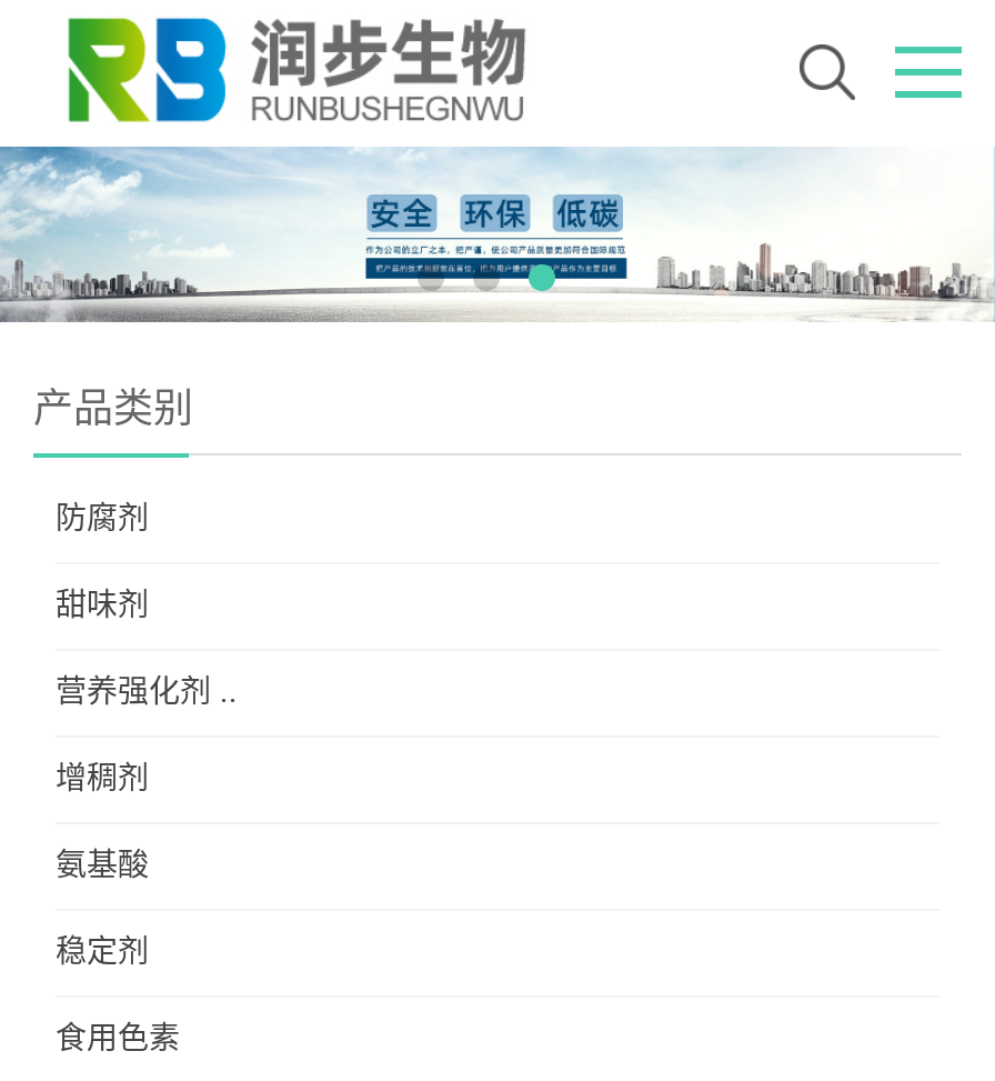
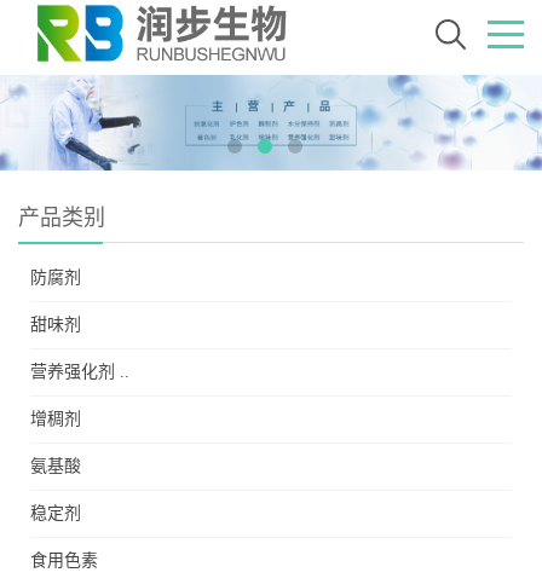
- [image]
+ [image]
